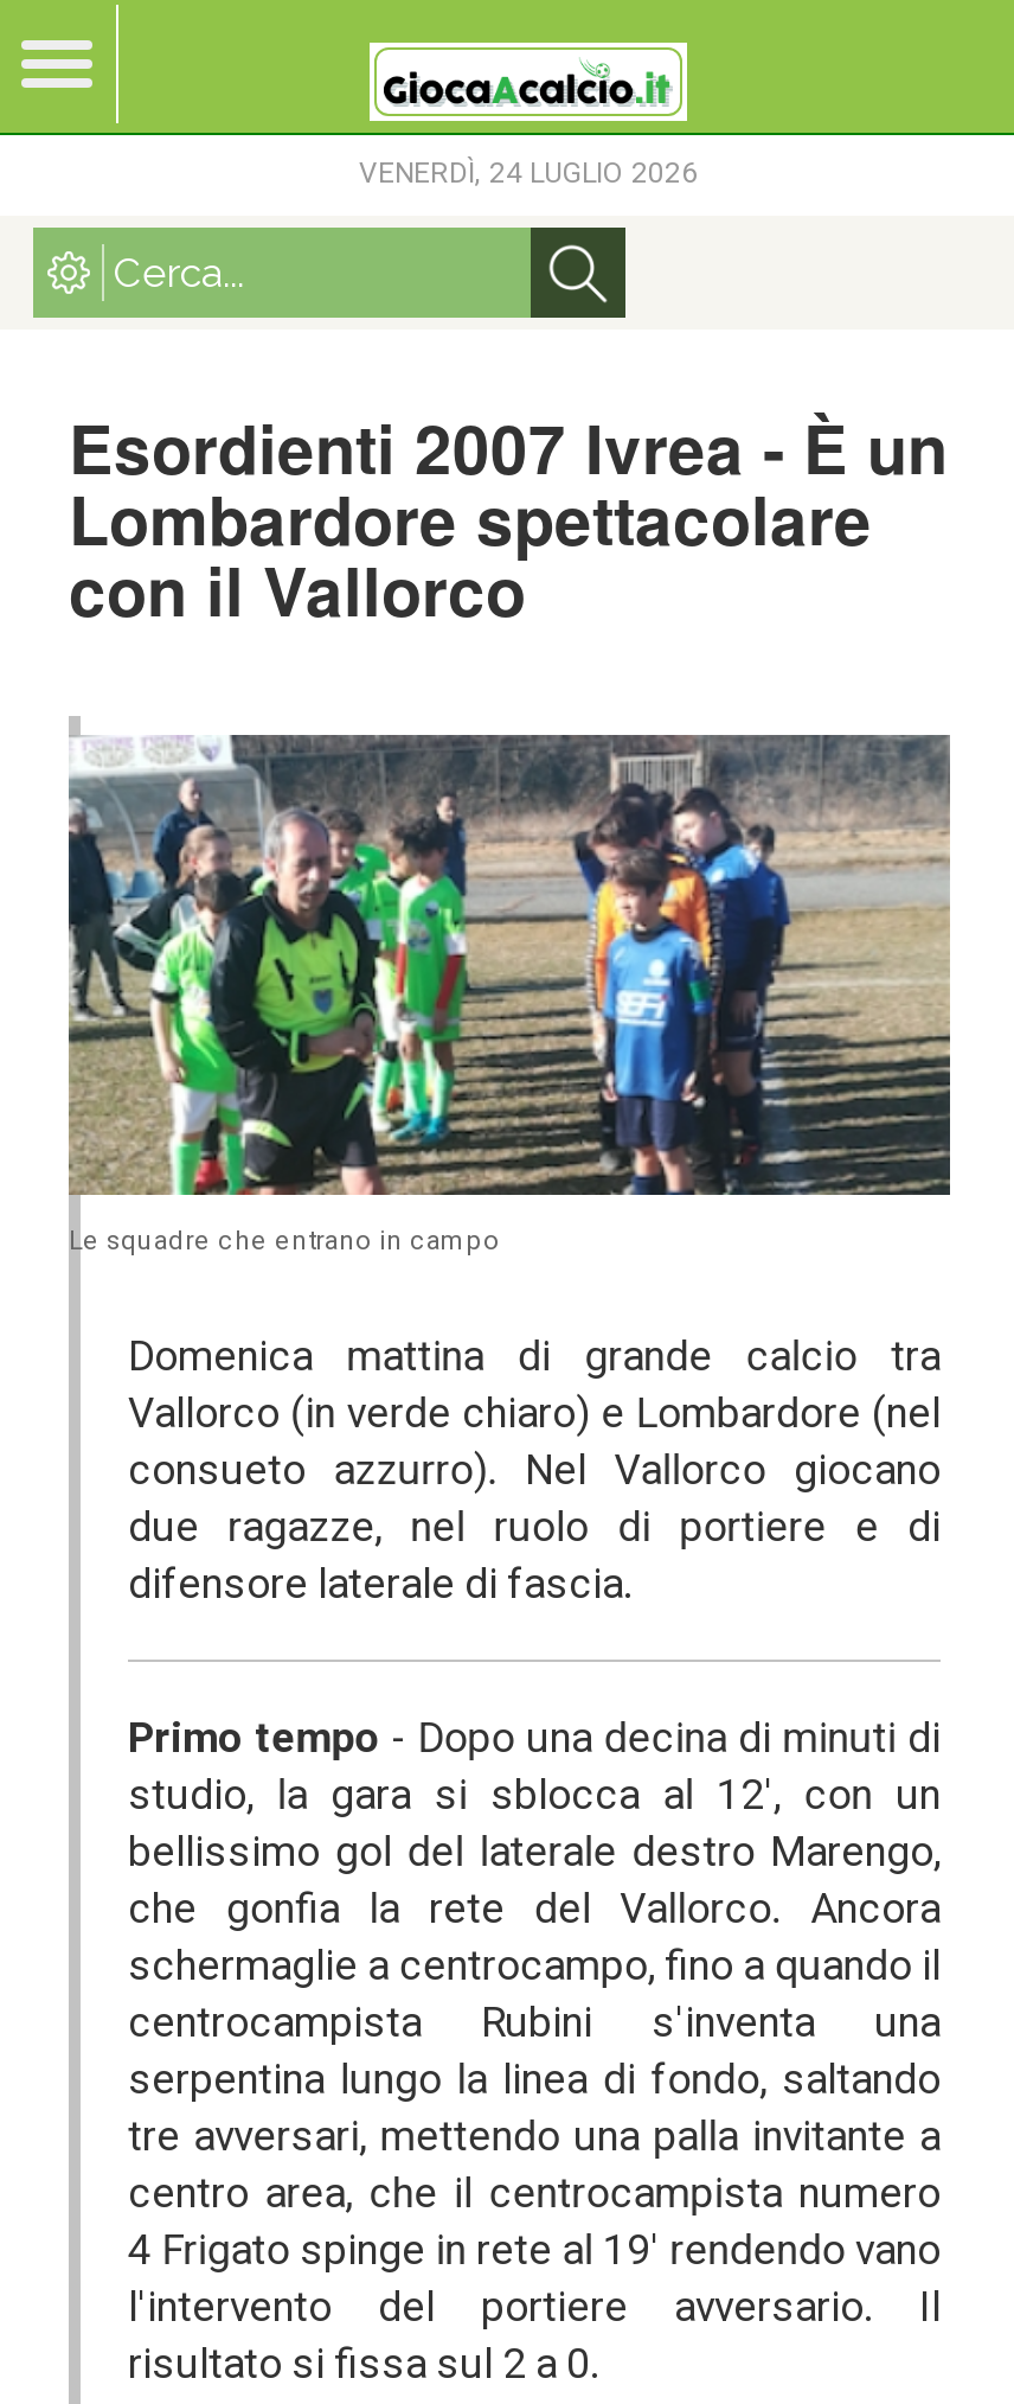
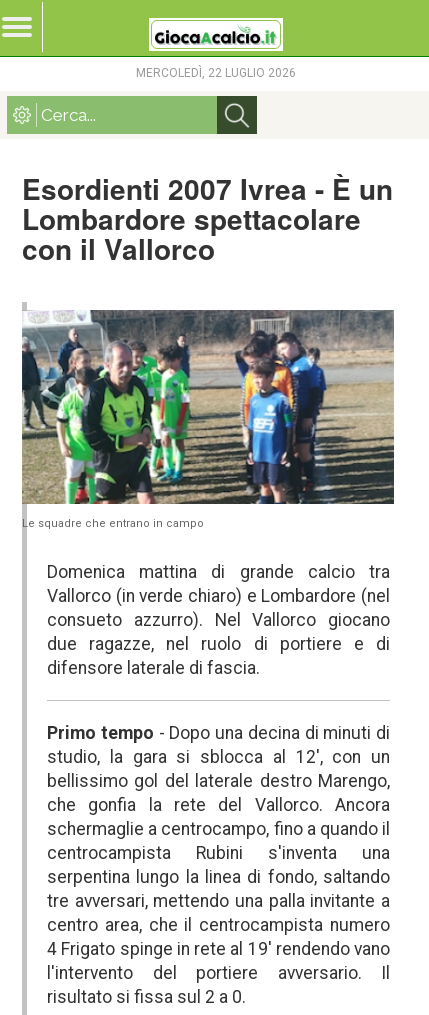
- VENERDÌ, 24 LUGLIO 2026
+ MERCOLEDÌ, 22 LUGLIO 2026
